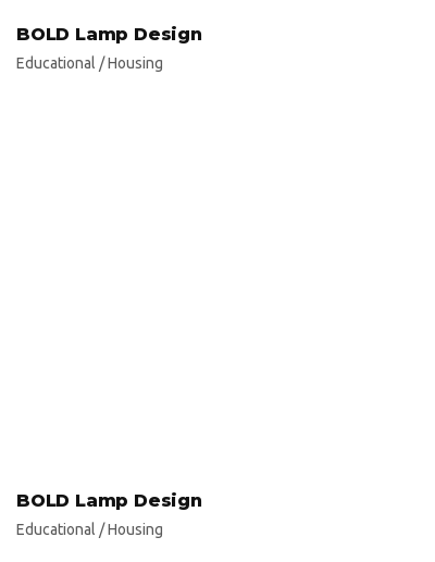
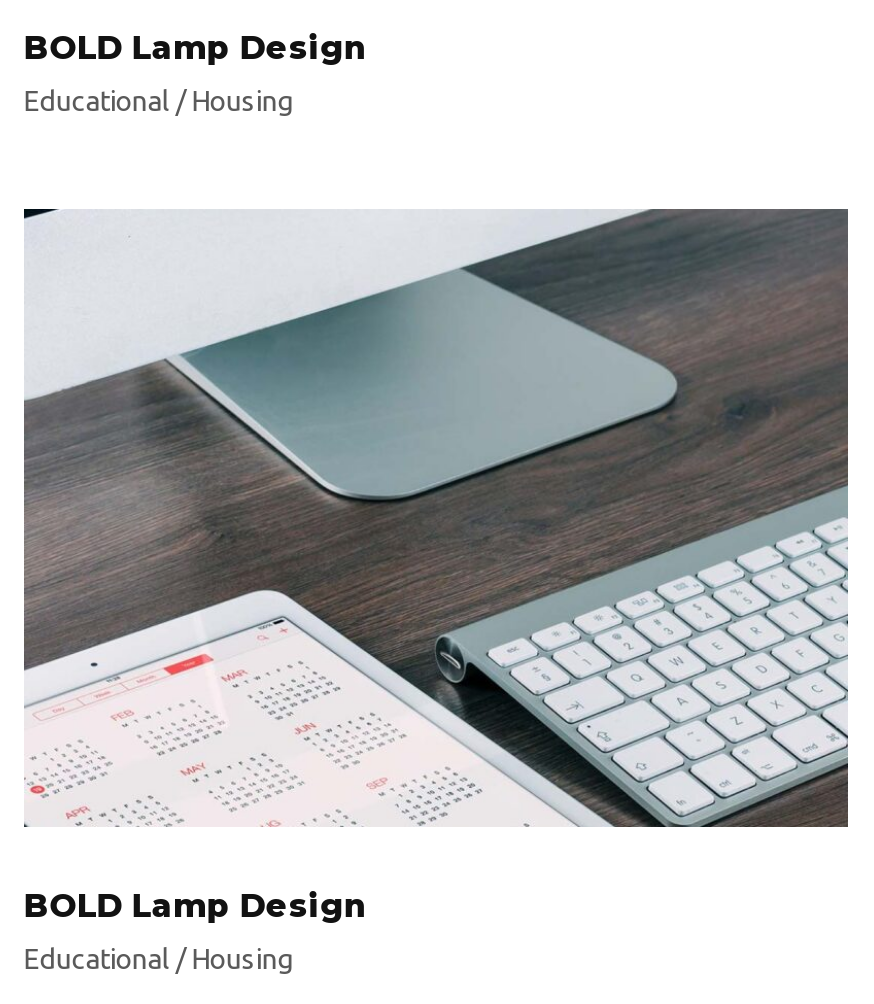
+ [image]
